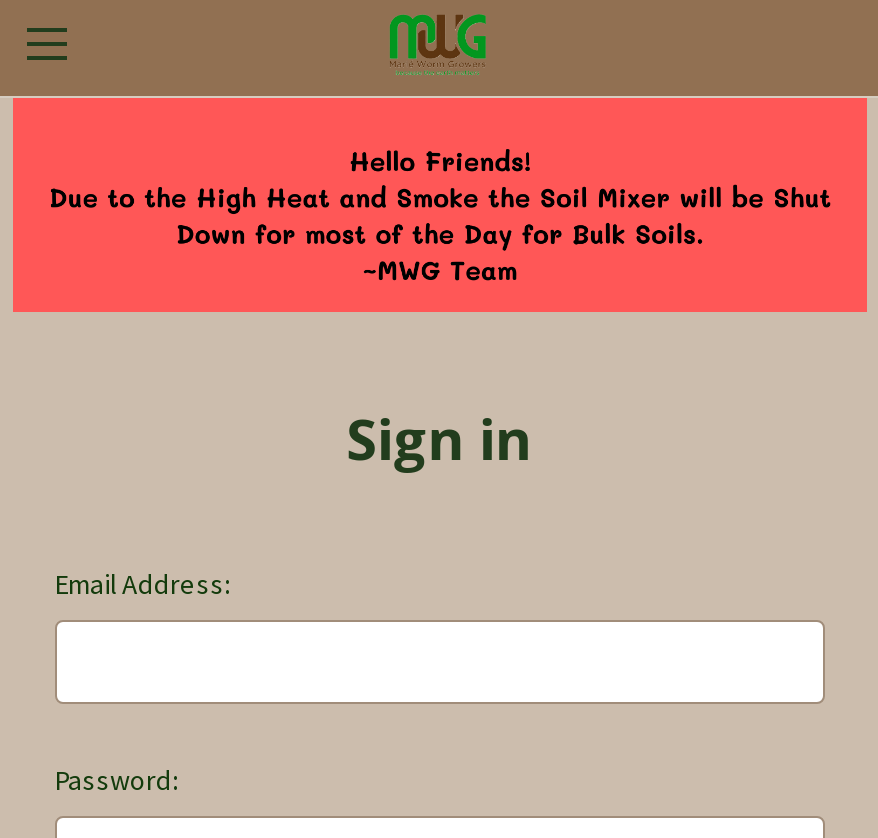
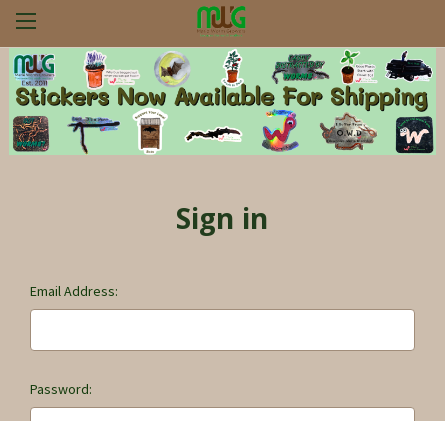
- [image]
+ [image]
